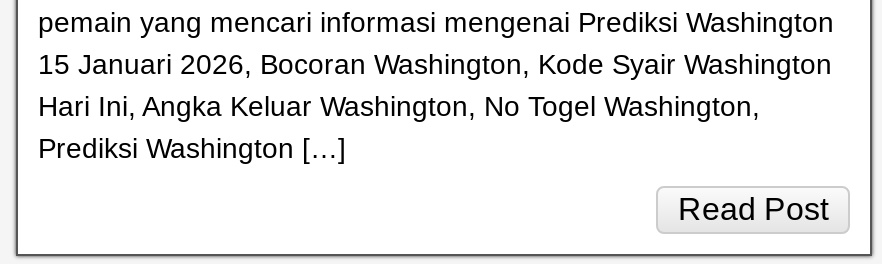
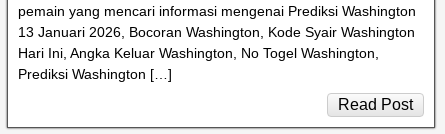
- 15 Januari 2026, Bocoran Washington, Kode Syair Washington
+ 13 Januari 2026, Bocoran Washington, Kode Syair Washington
